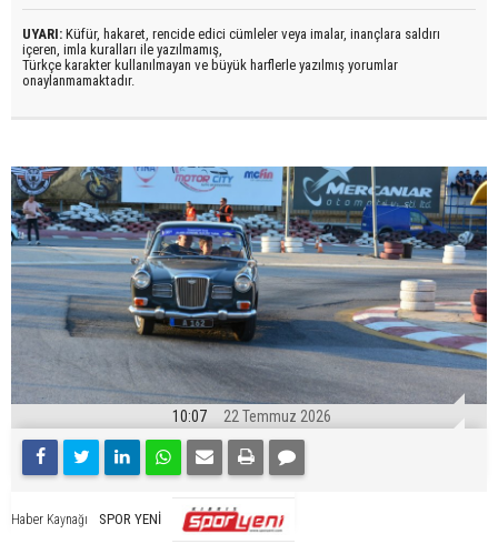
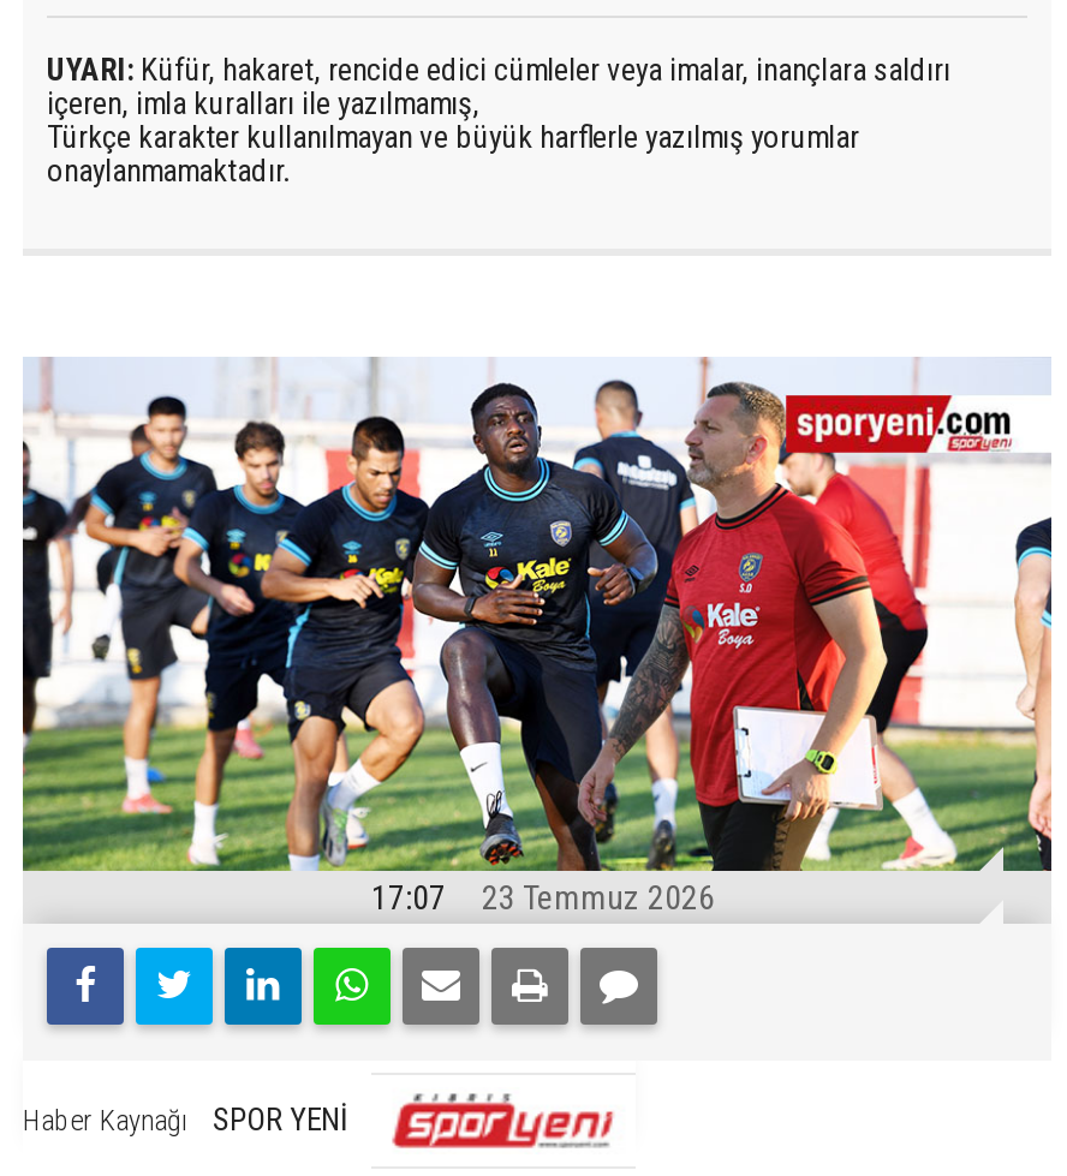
- [image]
- 10:07
+ [image]
+ 17:07

- 22 Temmuz 2026
+ 23 Temmuz 2026
